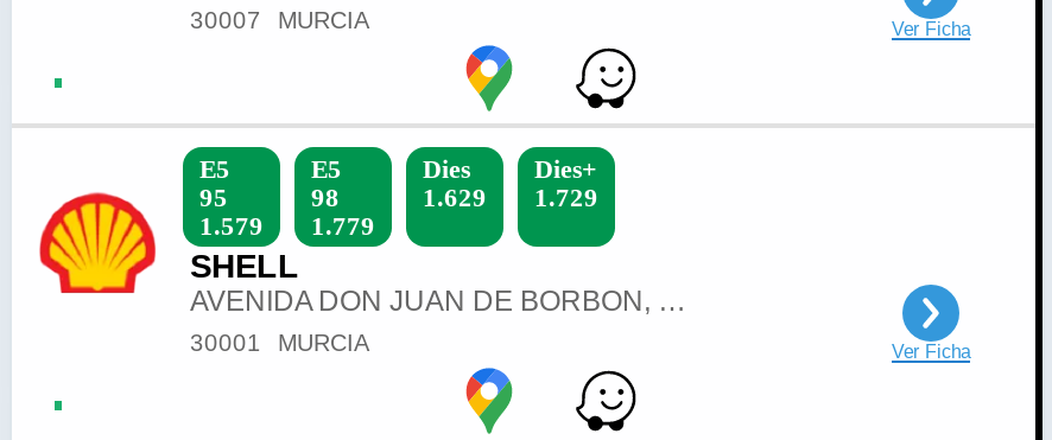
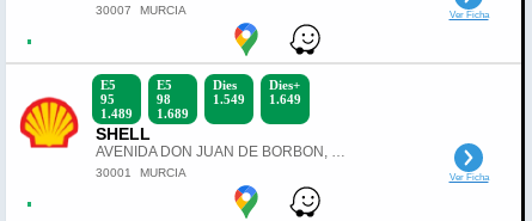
- 1.629
+ 1.549

- 1.729
+ 1.649

- 1.579
+ 1.489

- 1.779
+ 1.689
